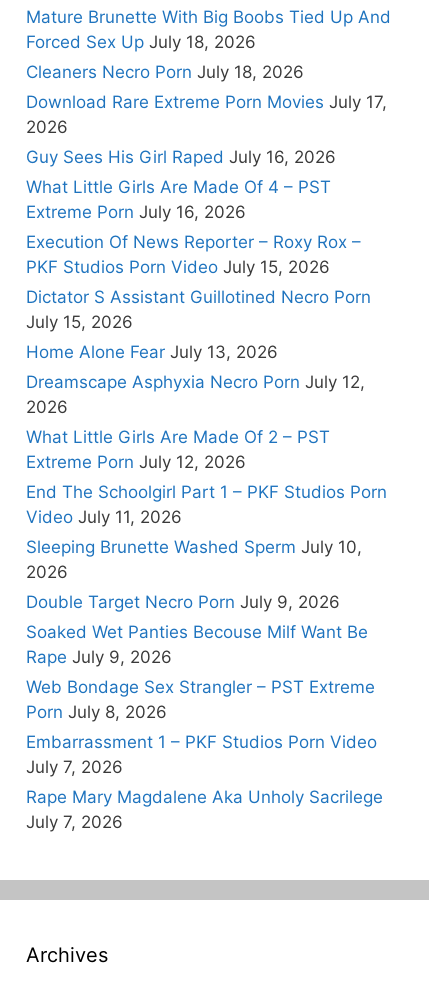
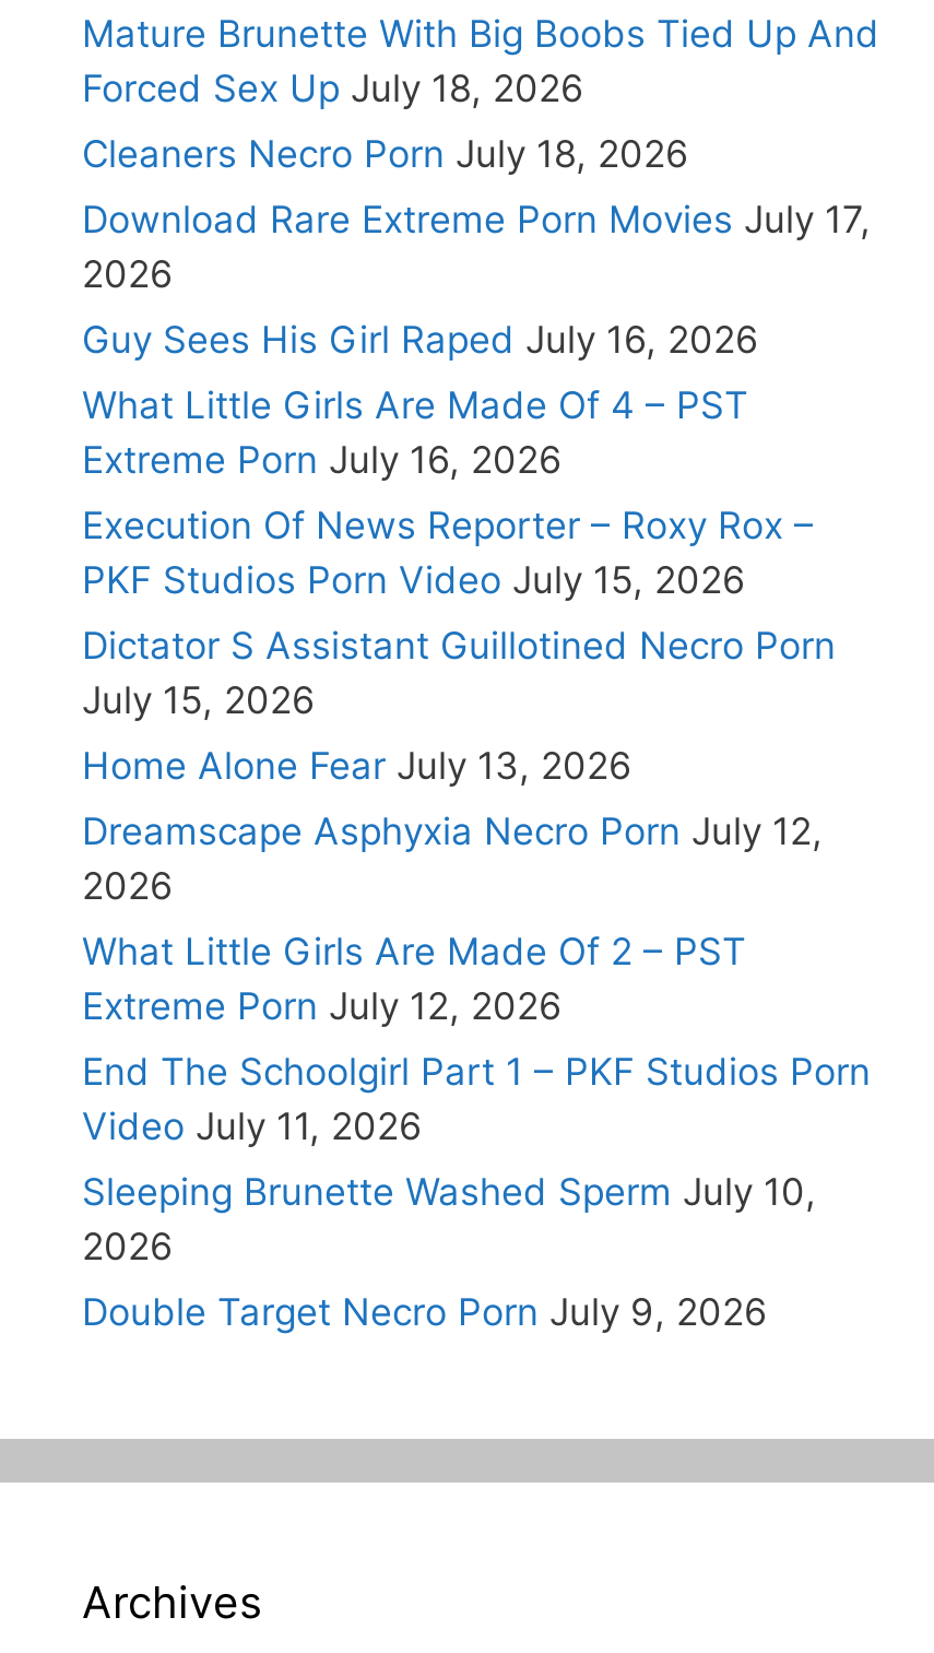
- Soaked Wet Panties Becouse Milf Want Be
- Rape July 9, 2026
- Web Bondage Sex Strangler – PST Extreme
- Porn July 8, 2026
- Embarrassment 1 – PKF Studios Porn Video
- July 7, 2026
- Rape Mary Magdalene Aka Unholy Sacrilege
- July 7, 2026
